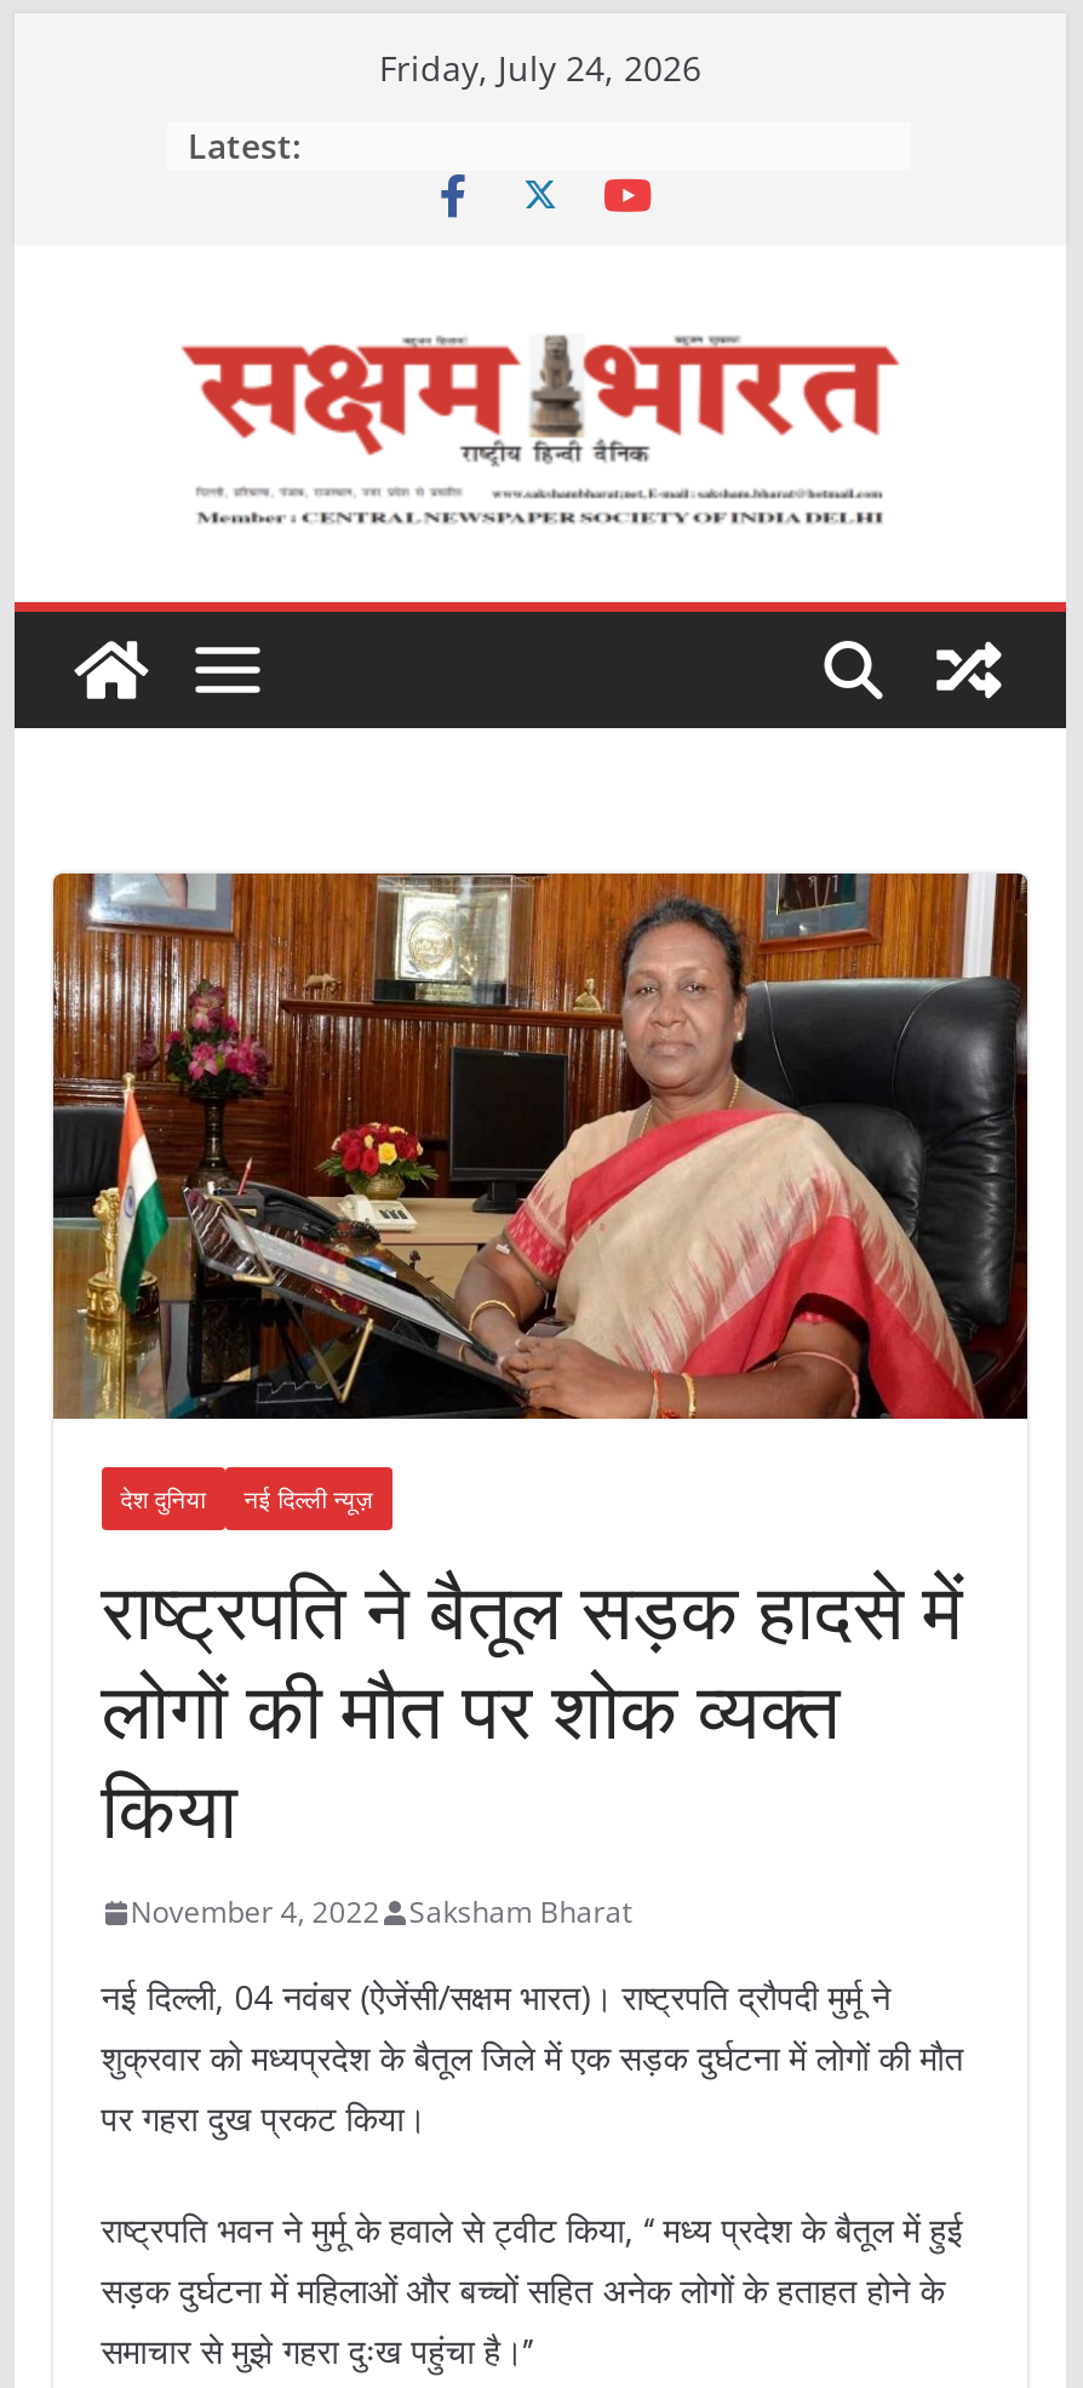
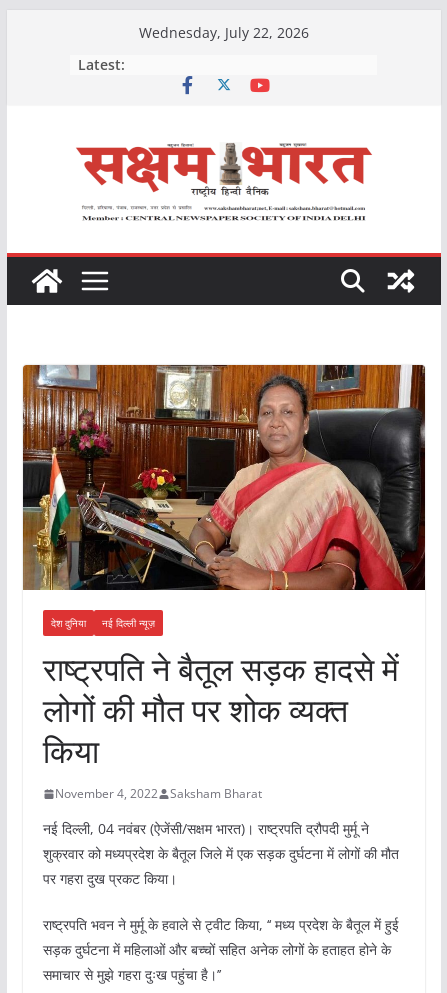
- Friday, July 24, 2026
+ Wednesday, July 22, 2026
